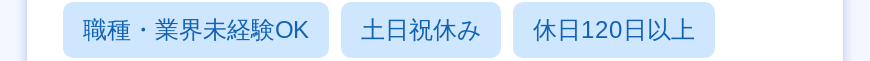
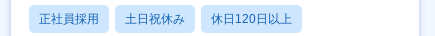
- 職種・業界未経験OK
+ 正社員採用
